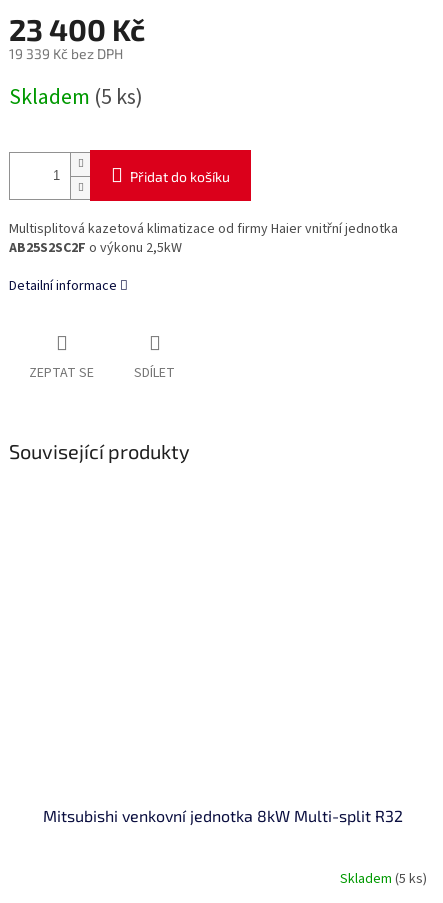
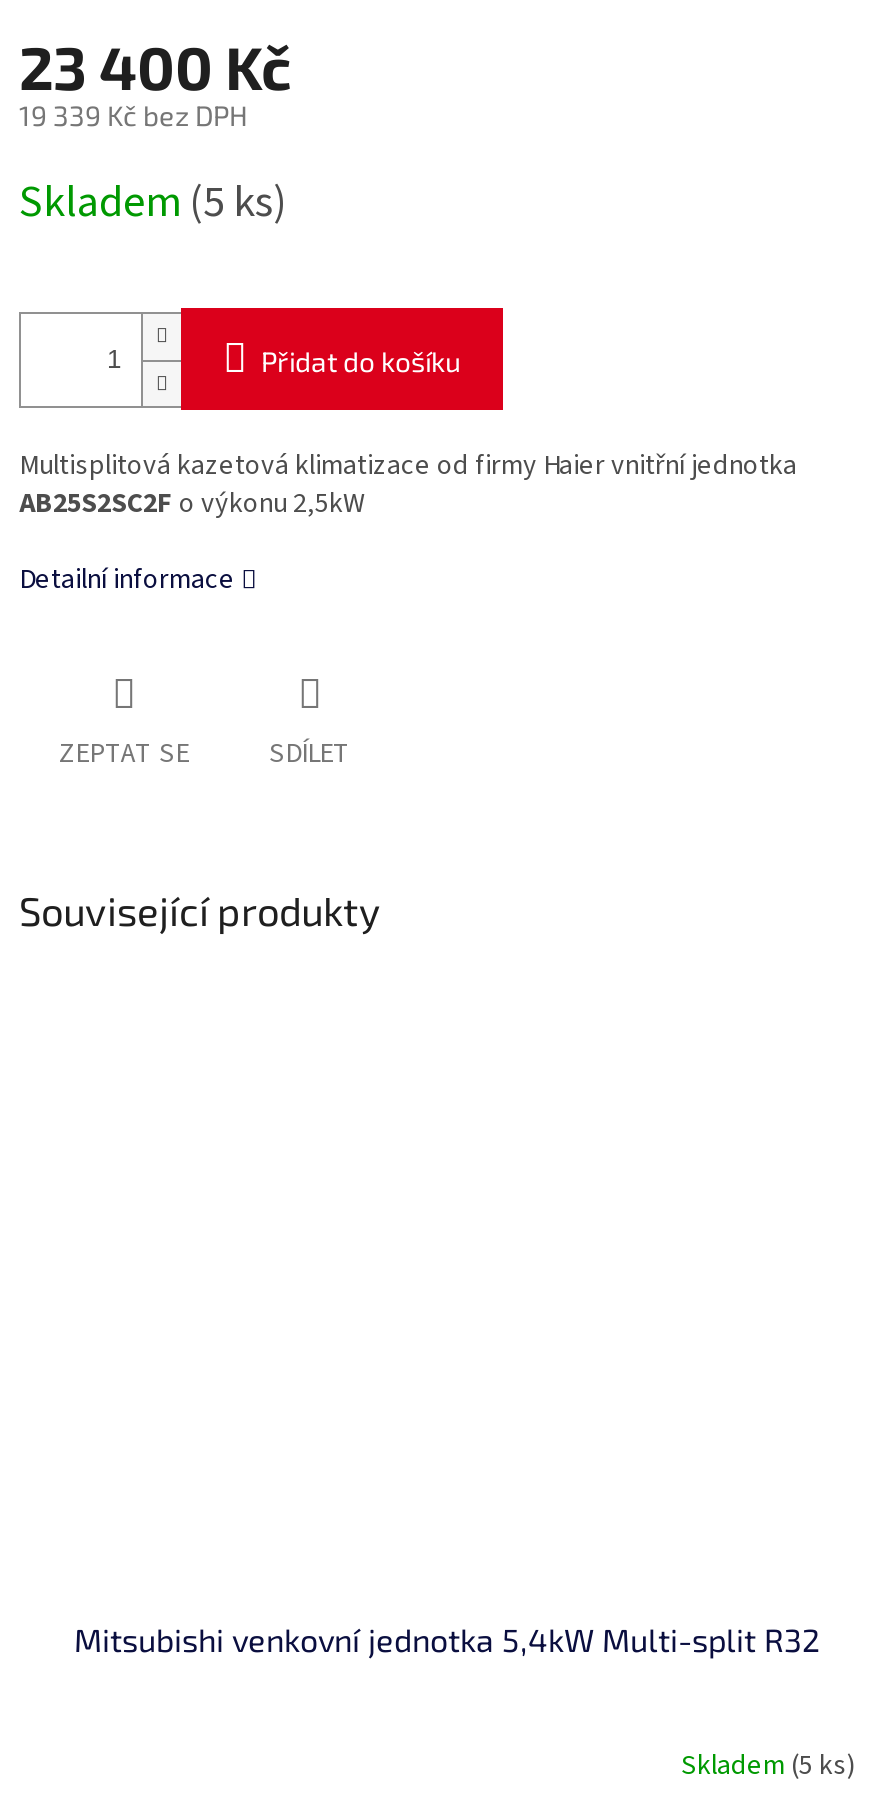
- Mitsubishi venkovní jednotka 8kW Multi-split R32
+ Mitsubishi venkovní jednotka 5,4kW Multi-split R32
